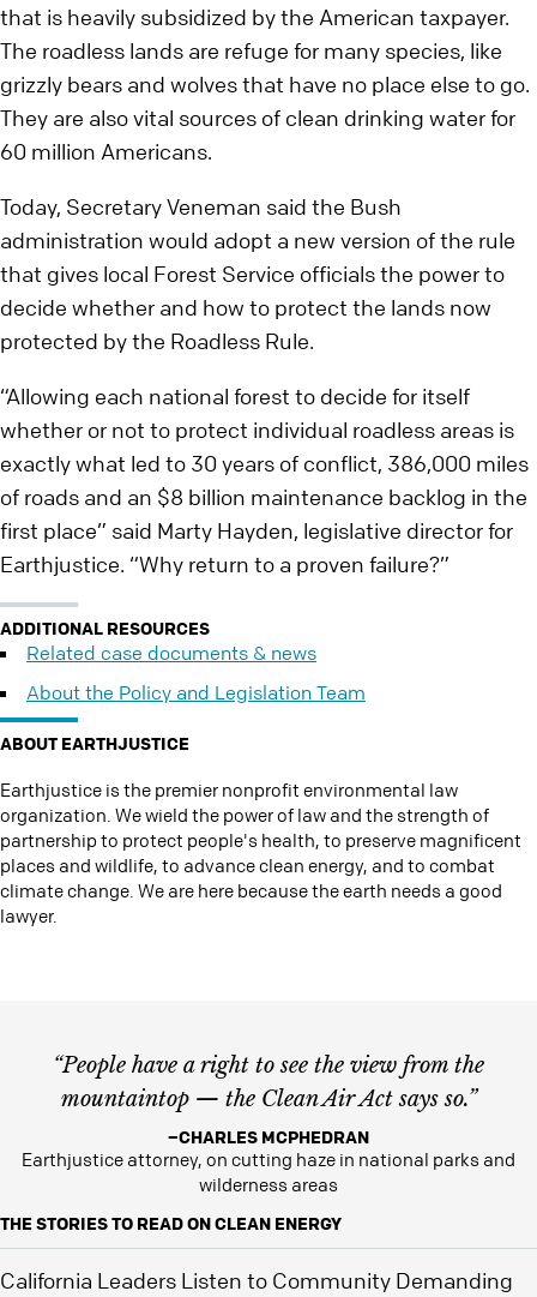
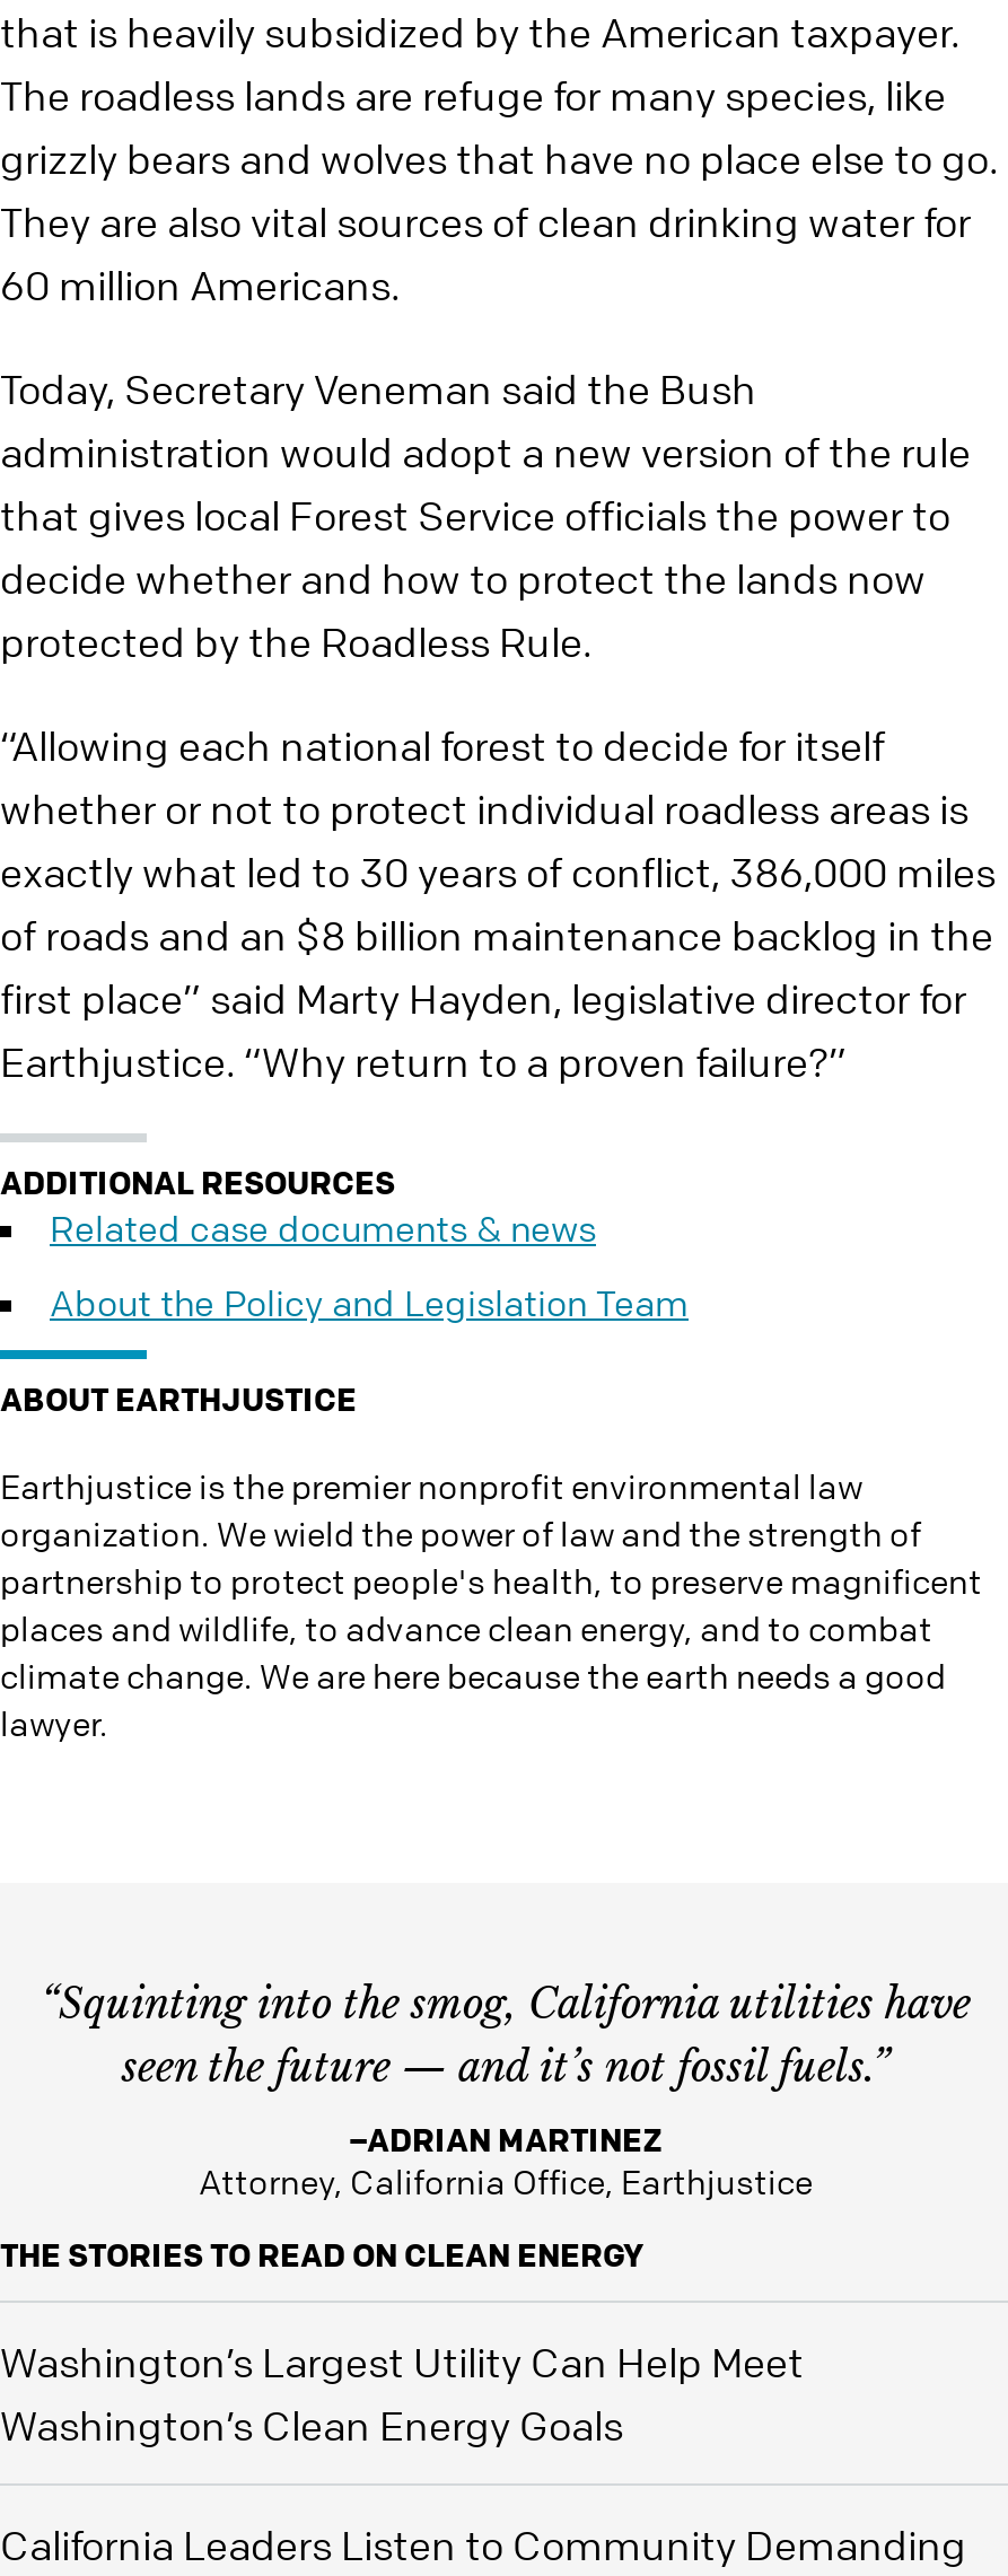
- “People have a right to see the view from the
- mountaintop — the Clean Air Act says so.”
+ “Squinting into the smog, California utilities have
+ seen the future — and it’s not fossil fuels.”

- –CHARLES MCPHEDRAN
- Earthjustice attorney, on cutting haze in national parks and
- wilderness areas
+ –ADRIAN MARTINEZ
+ Attorney, California Office, Earthjustice

moved up: THE STORIES TO READ ON CLEAN ENERGY

+ Washington’s Largest Utility Can Help Meet
+ Washington’s Clean Energy Goals
